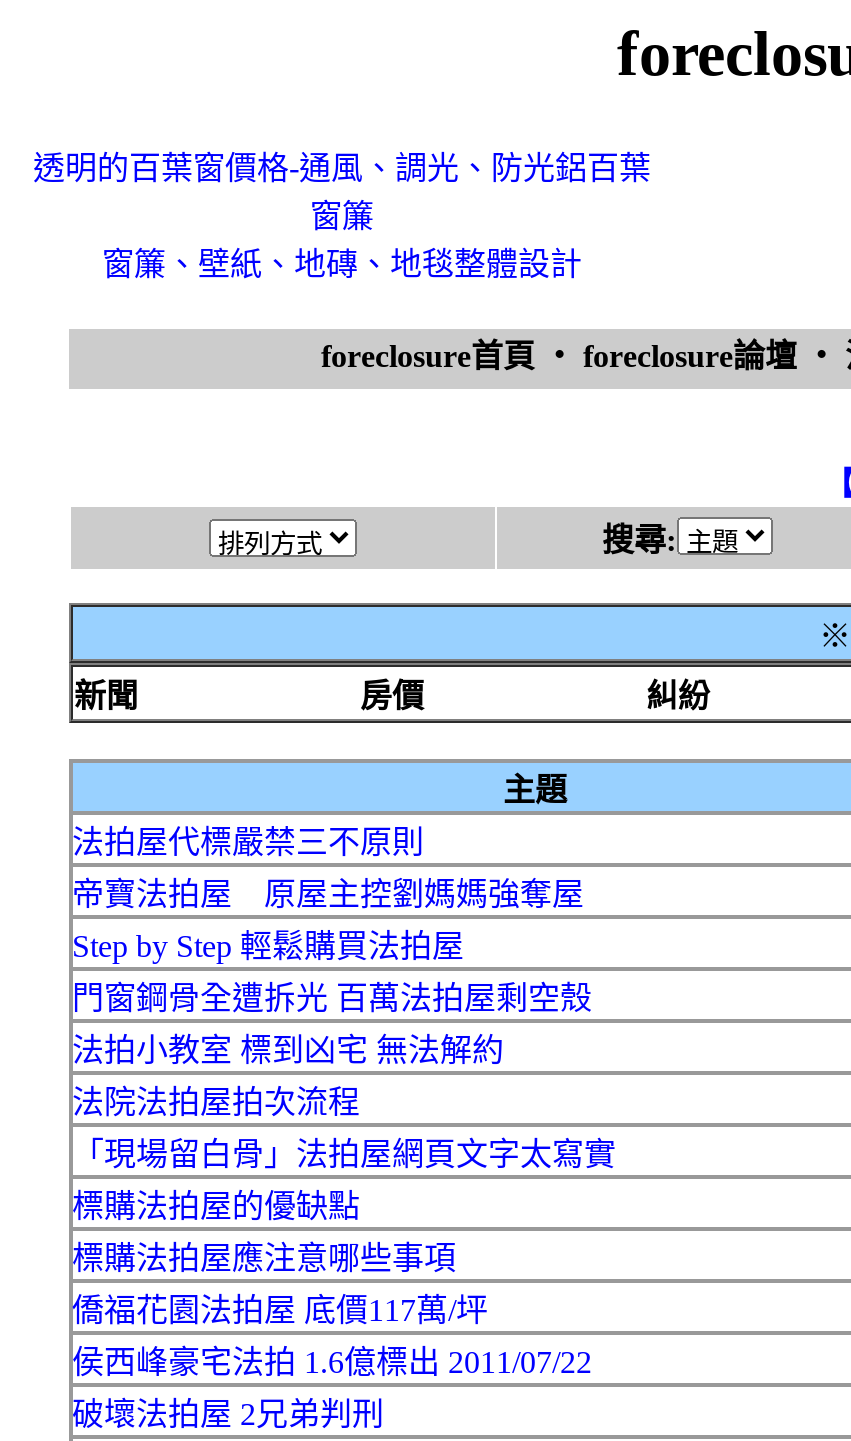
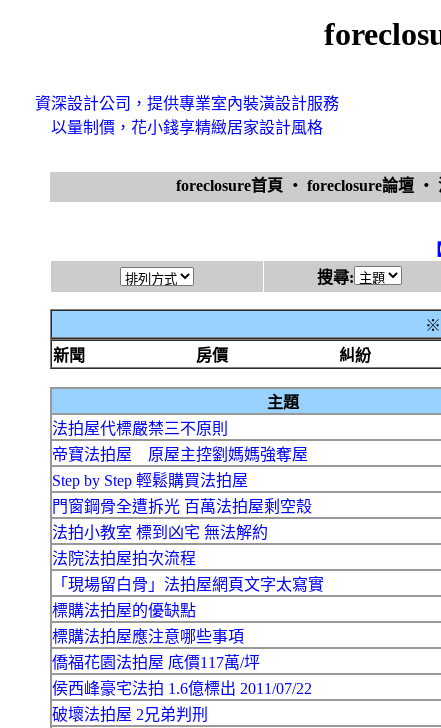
- 透明的百葉窗價格-通風、調光、防光鋁百葉
- 窗簾
- 窗簾、壁紙、地磚、地毯整體設計
+ 資深設計公司，提供專業室內裝潢設計服務
+ 以量制價，花小錢享精緻居家設計風格
